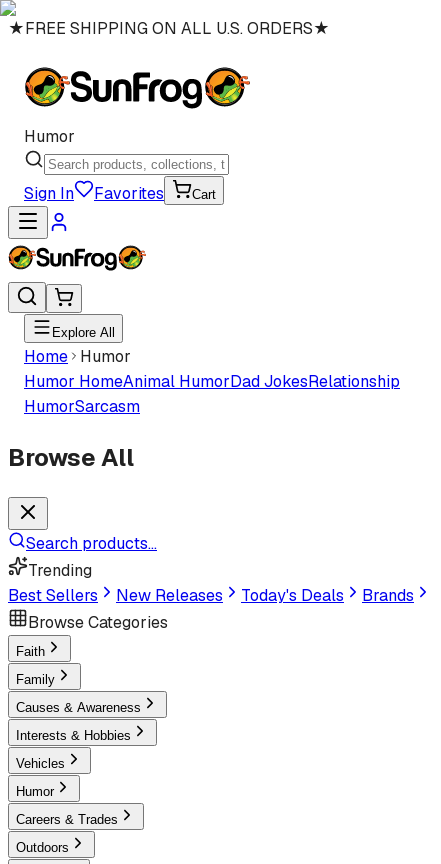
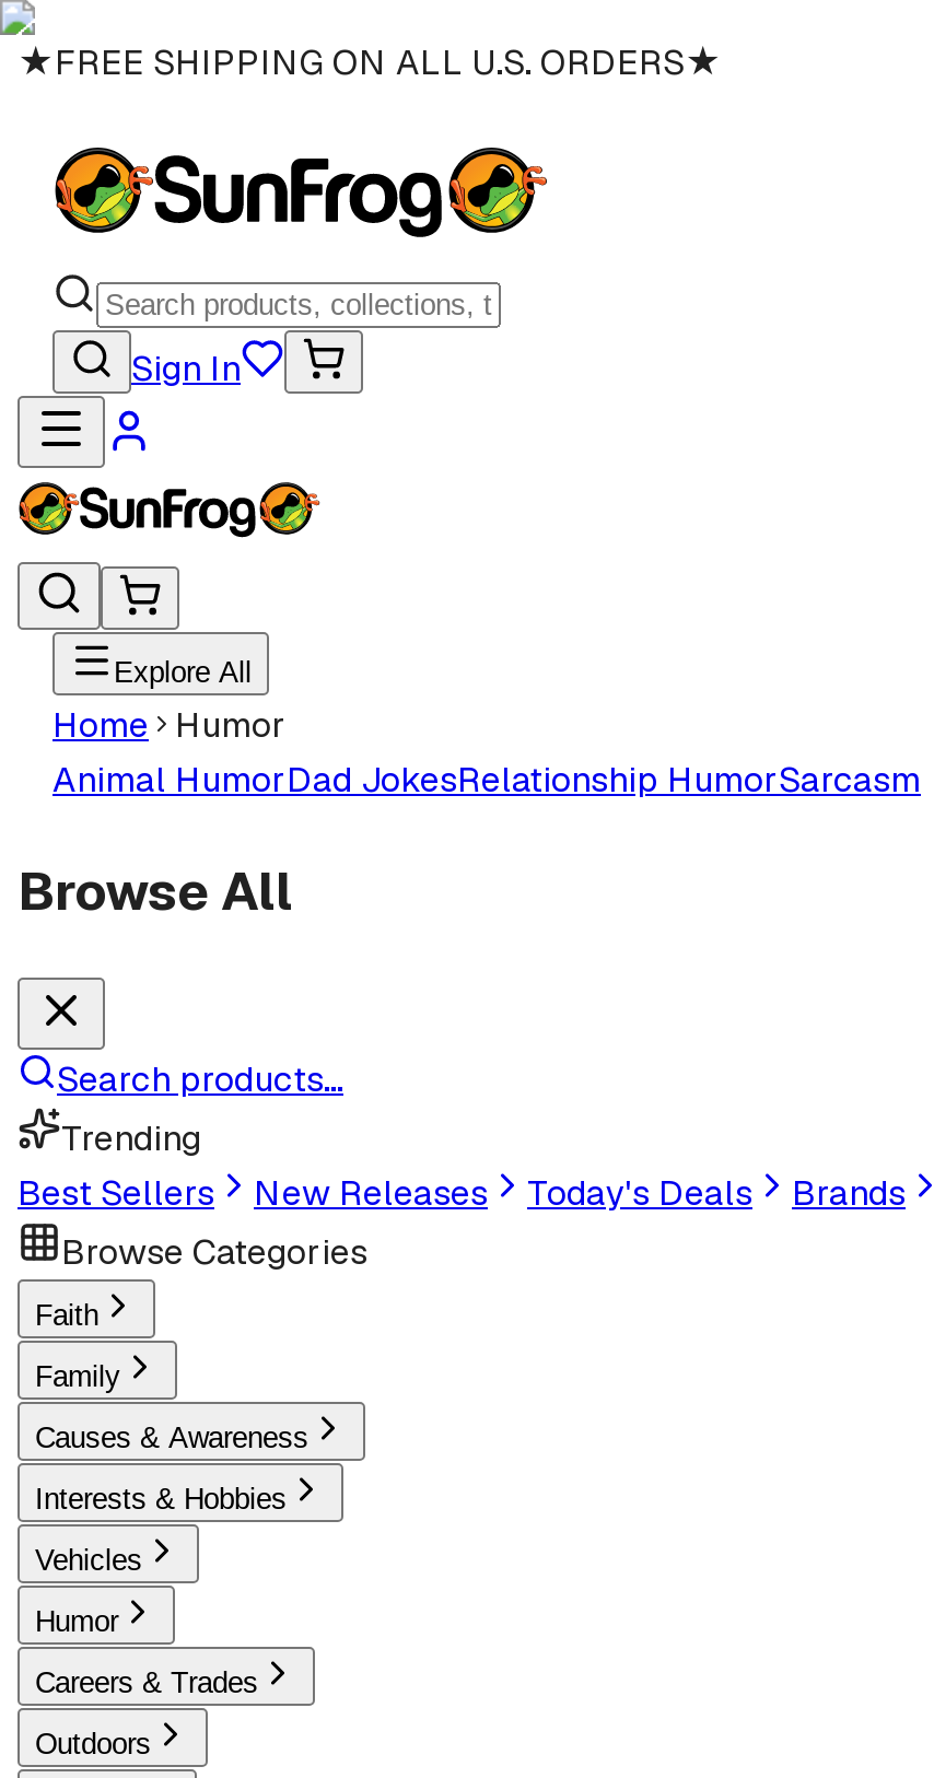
- Humor

- Favorites
- Cart

- Humor HomeAnimal HumorDad JokesRelationship
- HumorSarcasm
+ Animal HumorDad JokesRelationship HumorSarcasm
